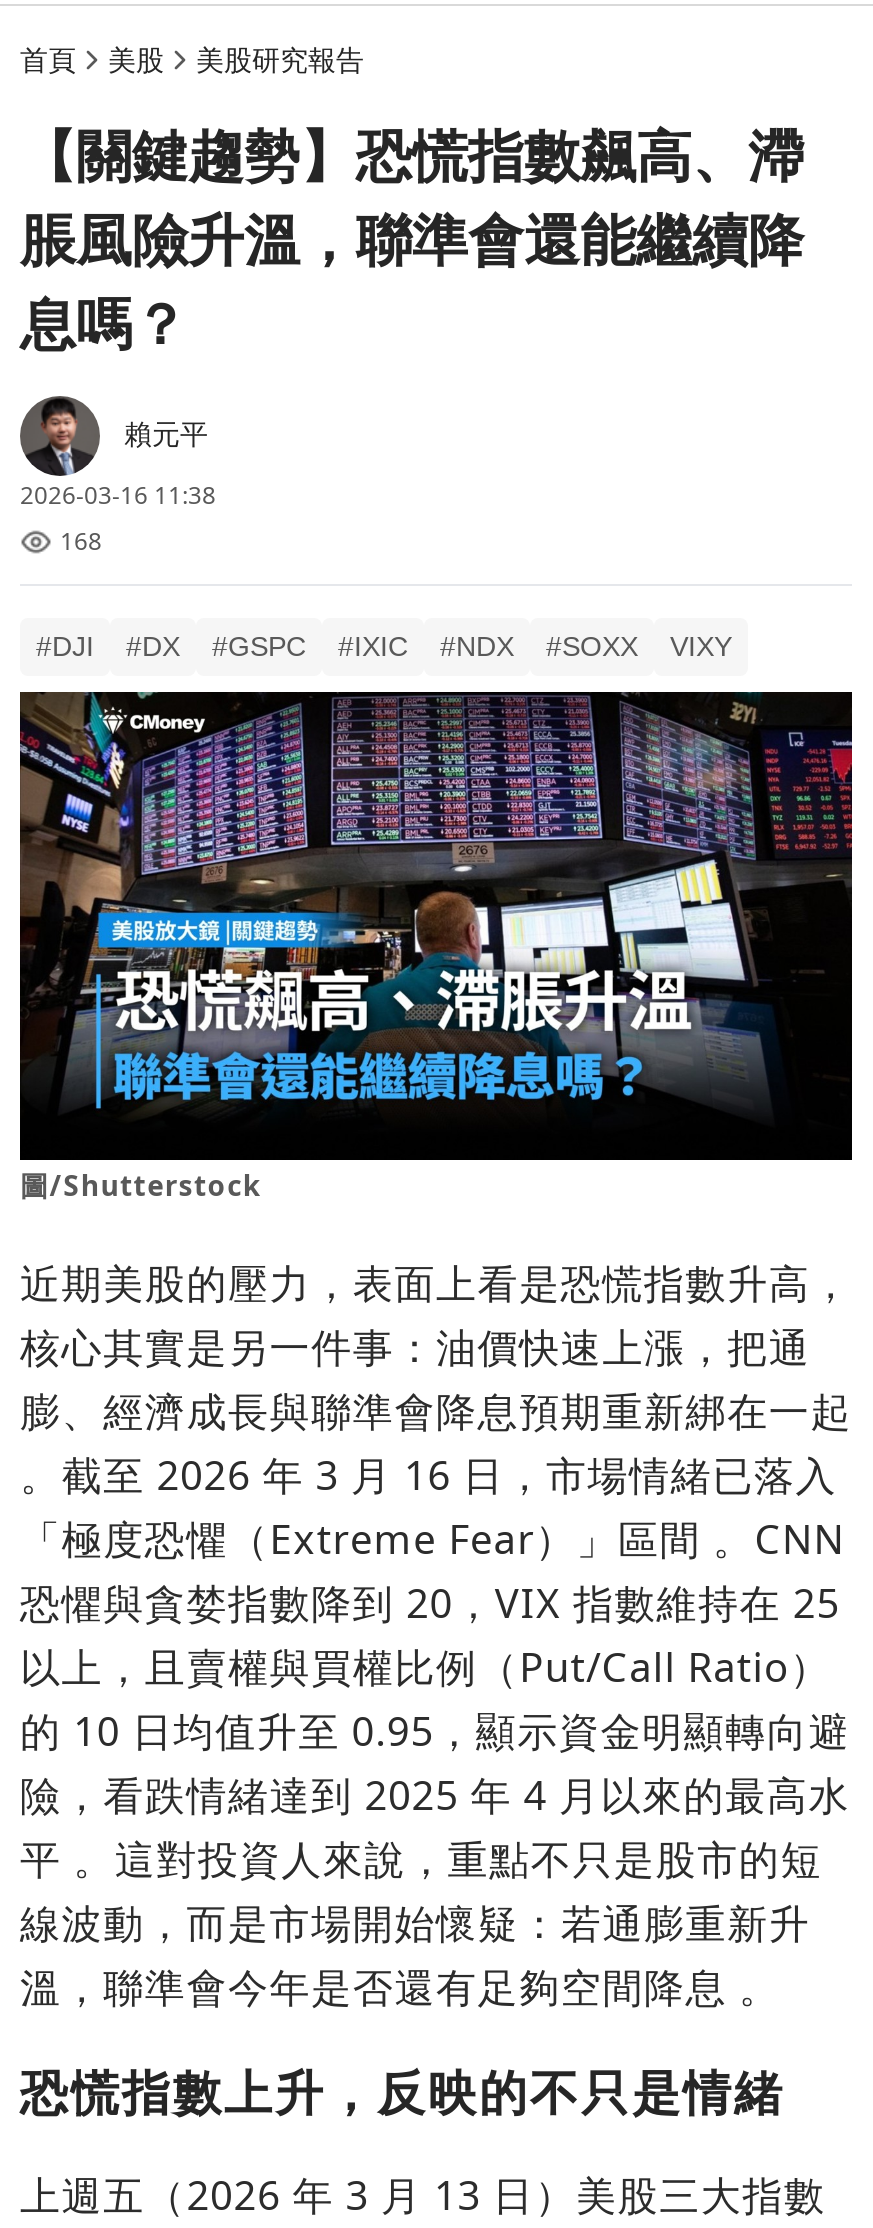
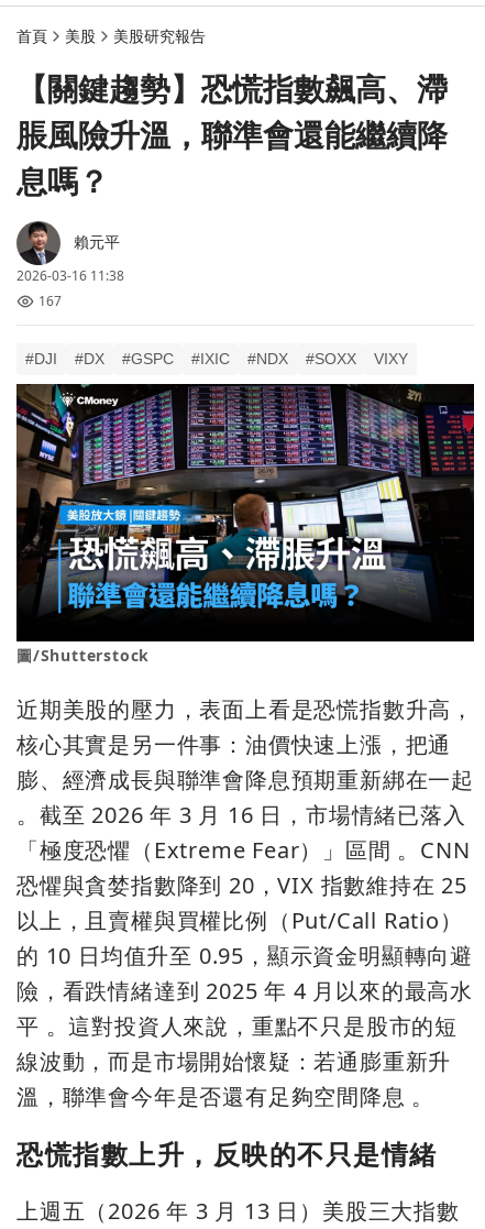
- 168
+ 167
